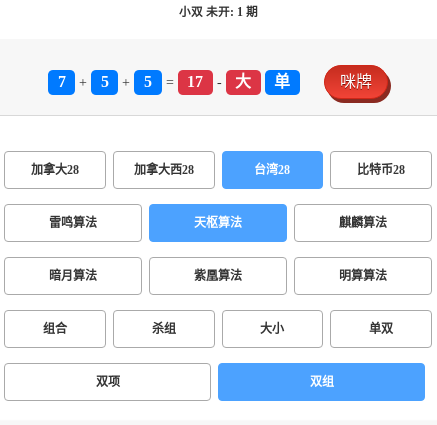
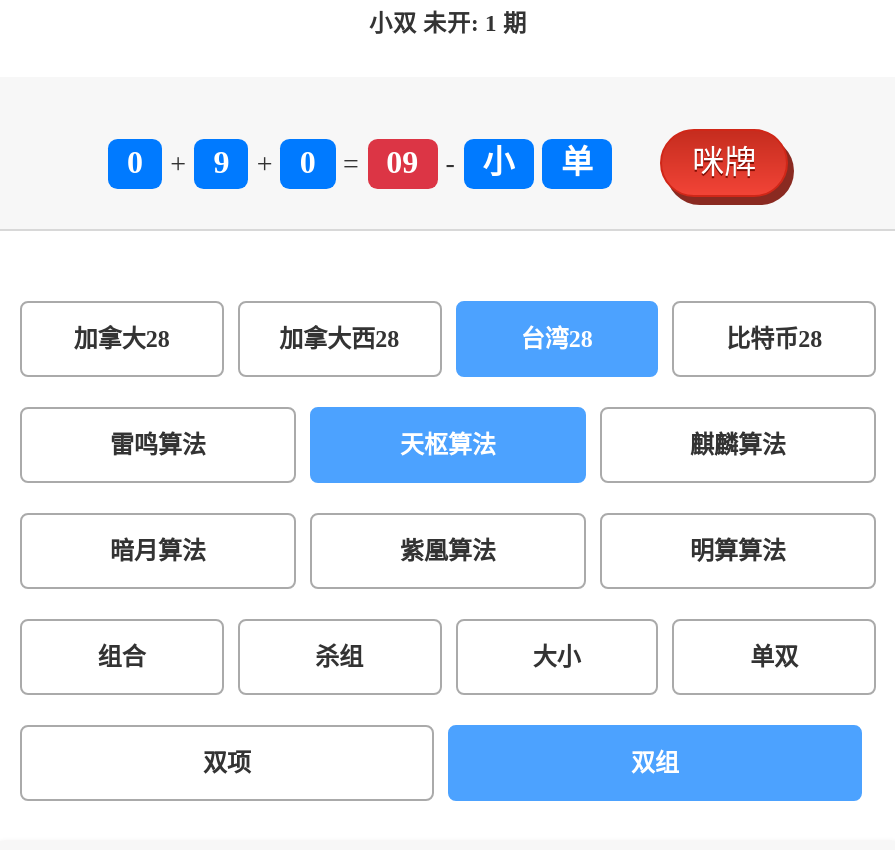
- 7
+ 0

- 5
+ 9

- 5
+ 0

- 17
+ 09

- 大
+ 小
